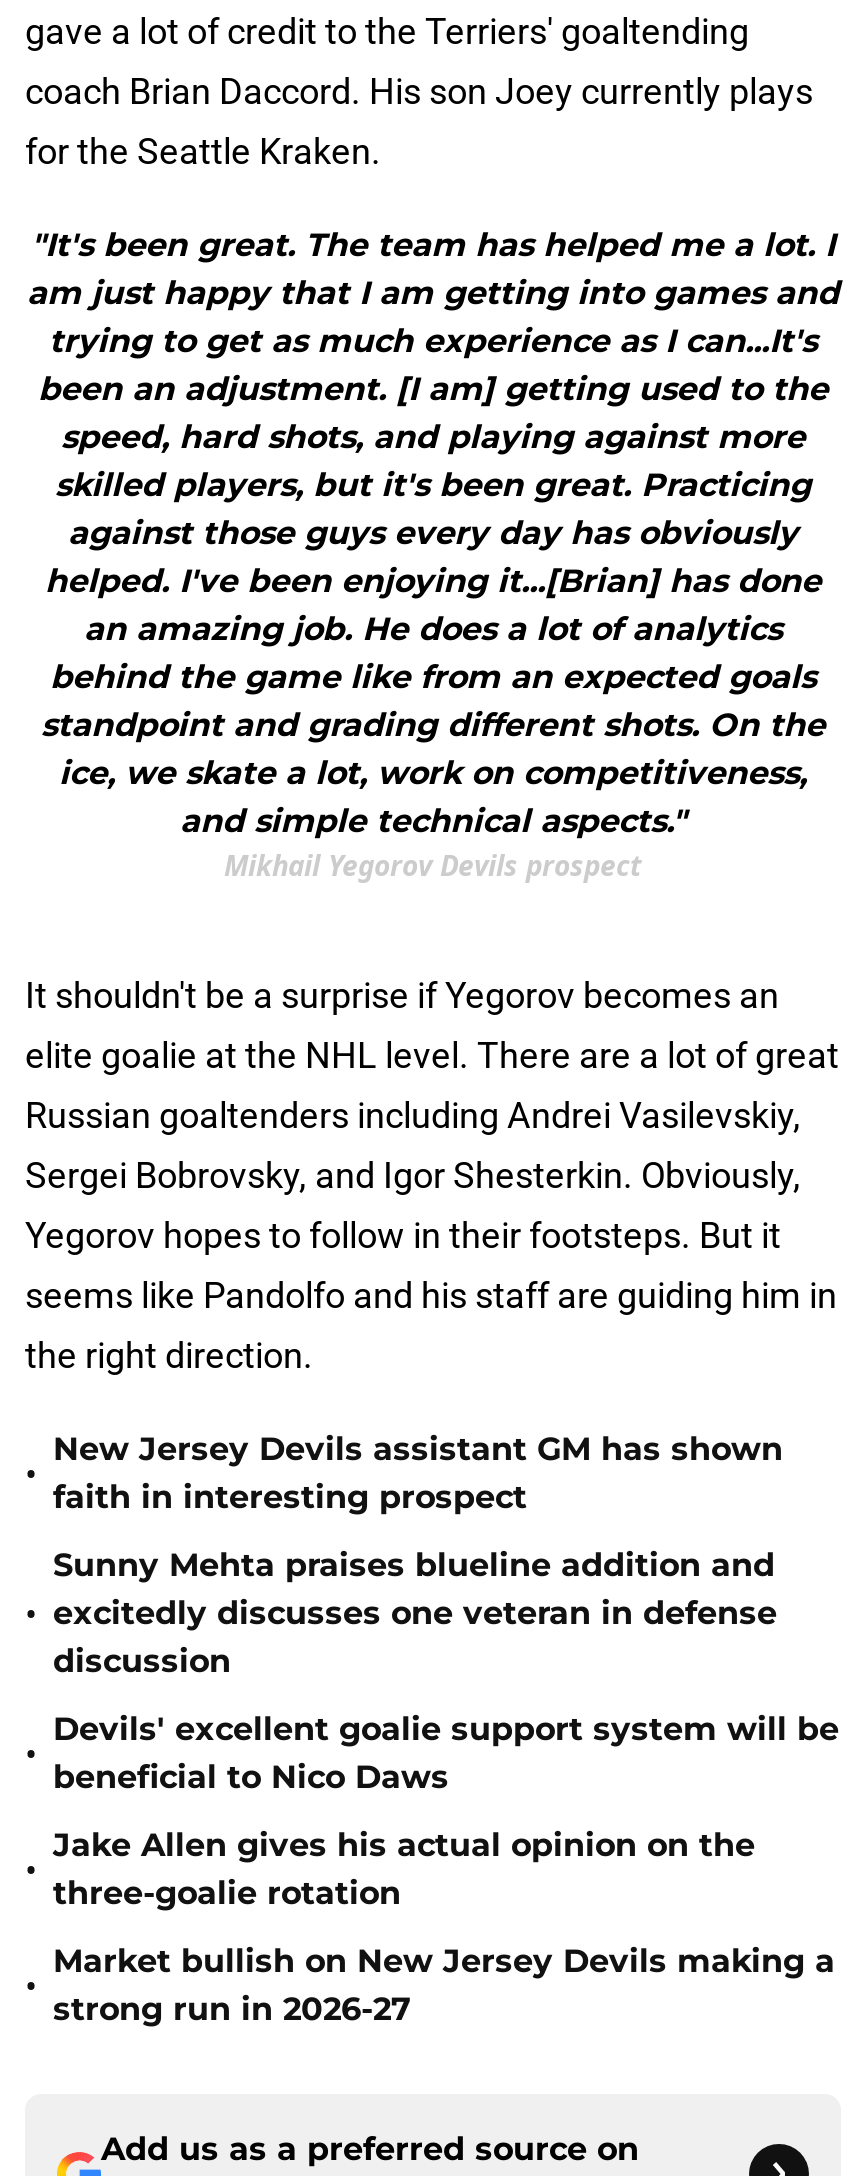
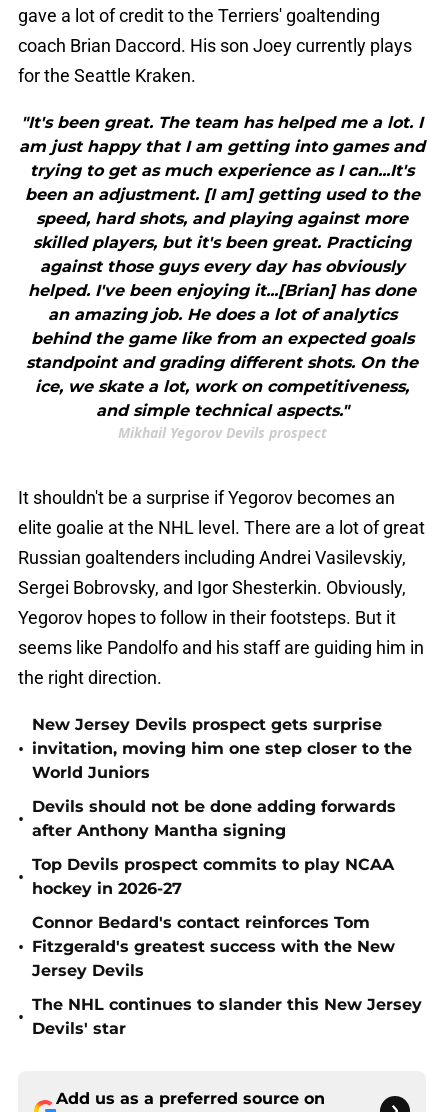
- New Jersey Devils assistant GM has shown
- faith in interesting prospect
+ New Jersey Devils prospect gets surprise
+ invitation, moving him one step closer to the
+ World Juniors

- Sunny Mehta praises blueline addition and
- excitedly discusses one veteran in defense
- discussion
+ Devils should not be done adding forwards
+ after Anthony Mantha signing

- Devils' excellent goalie support system will be
- beneficial to Nico Daws
+ Top Devils prospect commits to play NCAA
+ hockey in 2026-27

- Jake Allen gives his actual opinion on the
- three-goalie rotation
+ Connor Bedard's contact reinforces Tom
+ Fitzgerald's greatest success with the New
+ Jersey Devils

- Market bullish on New Jersey Devils making a
- strong run in 2026-27
+ The NHL continues to slander this New Jersey
+ Devils' star
